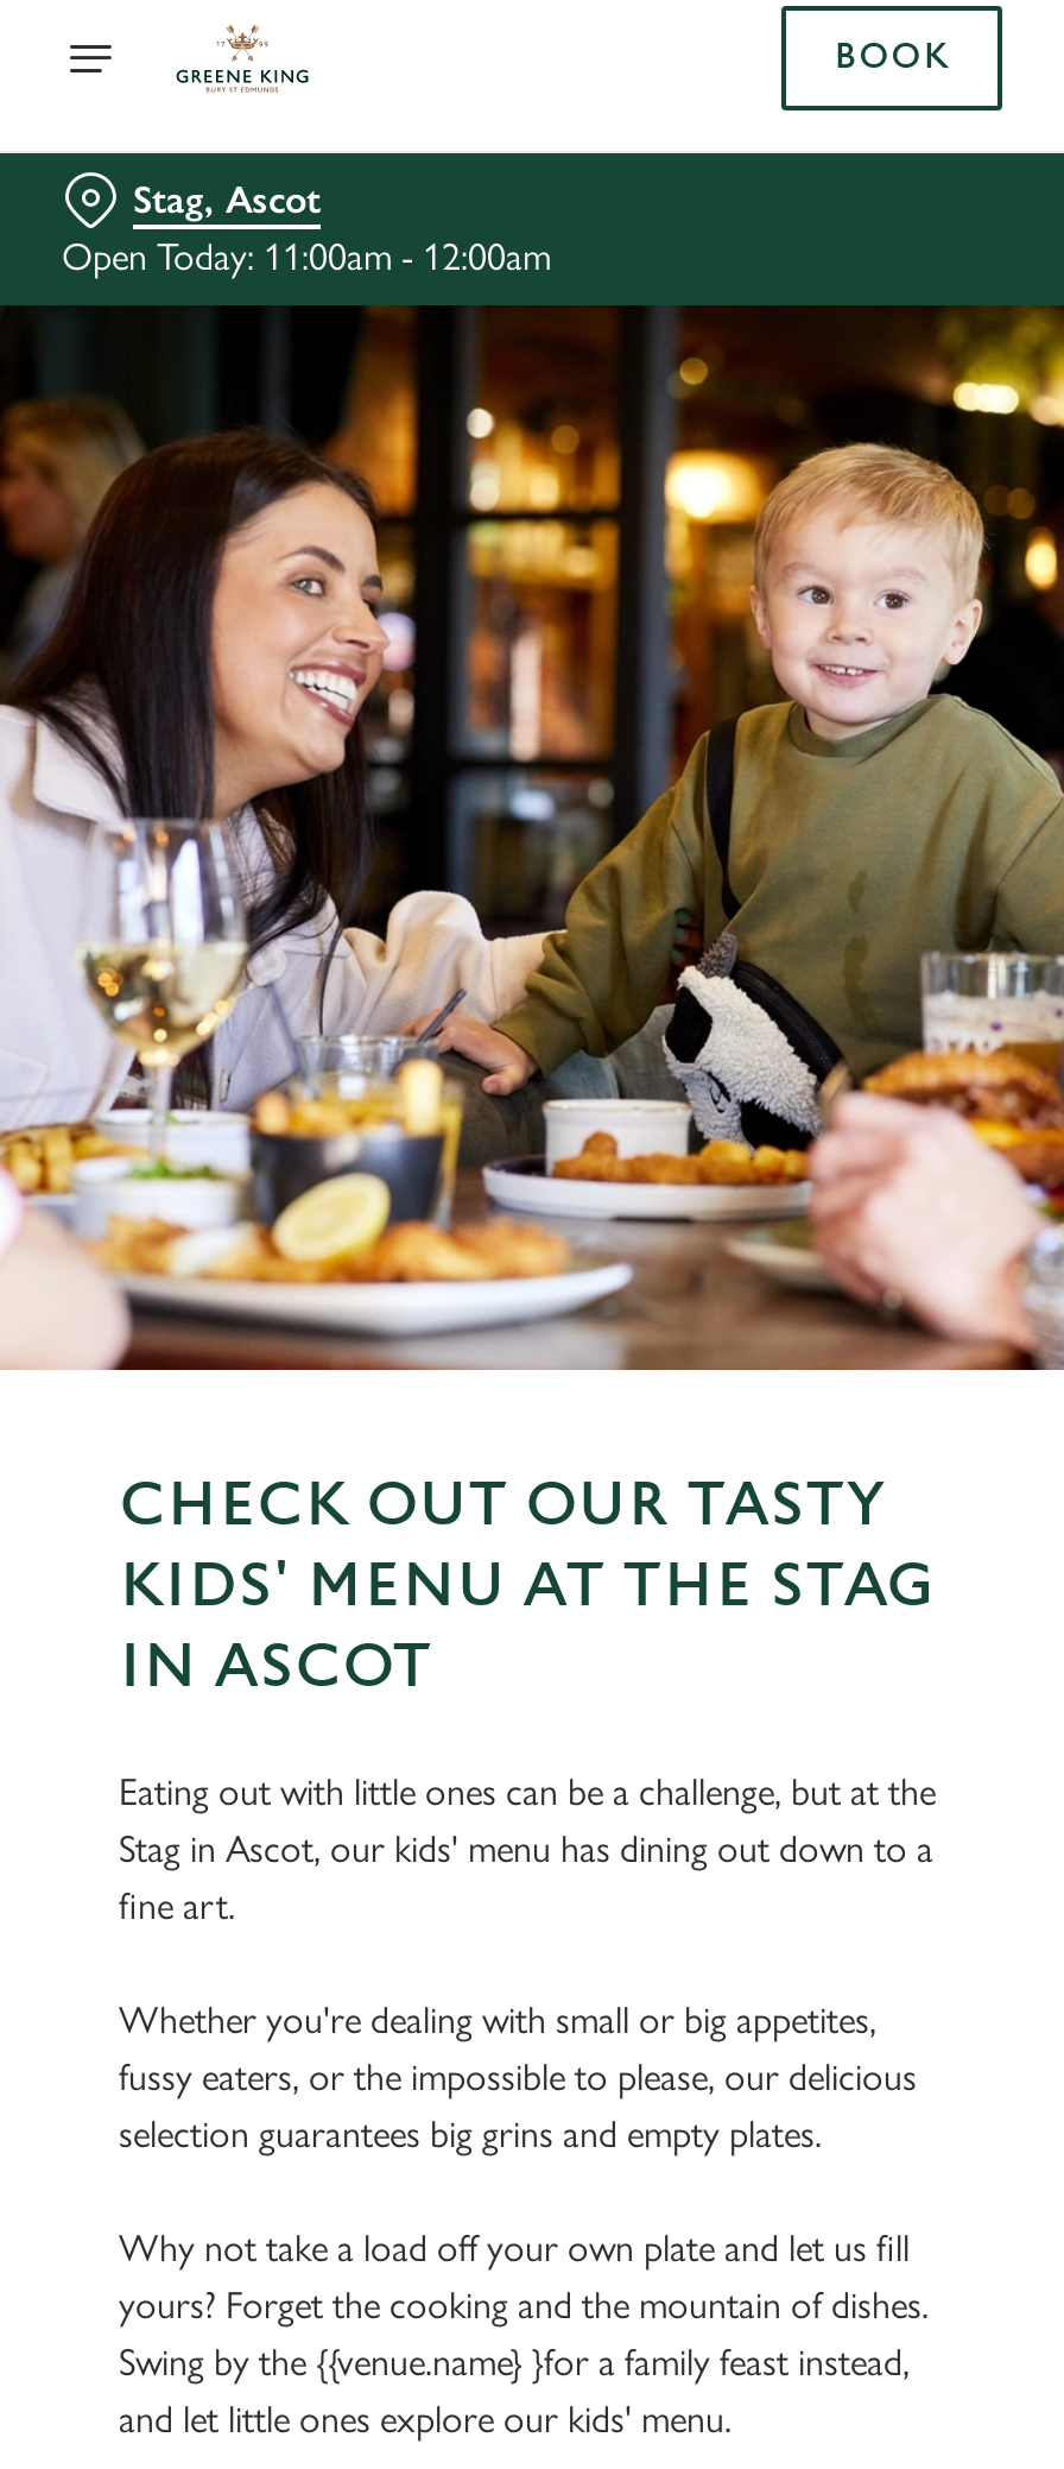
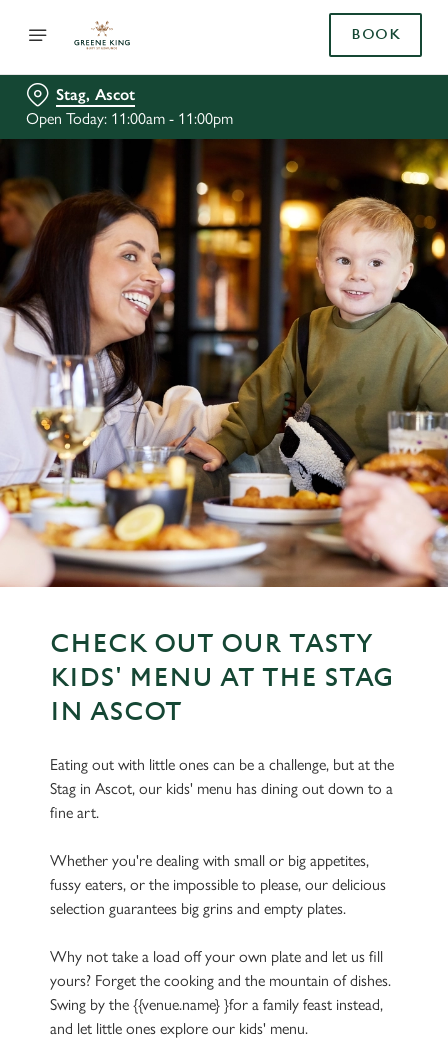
- Open Today: 11:00am - 12:00am
+ Open Today: 11:00am - 11:00pm
